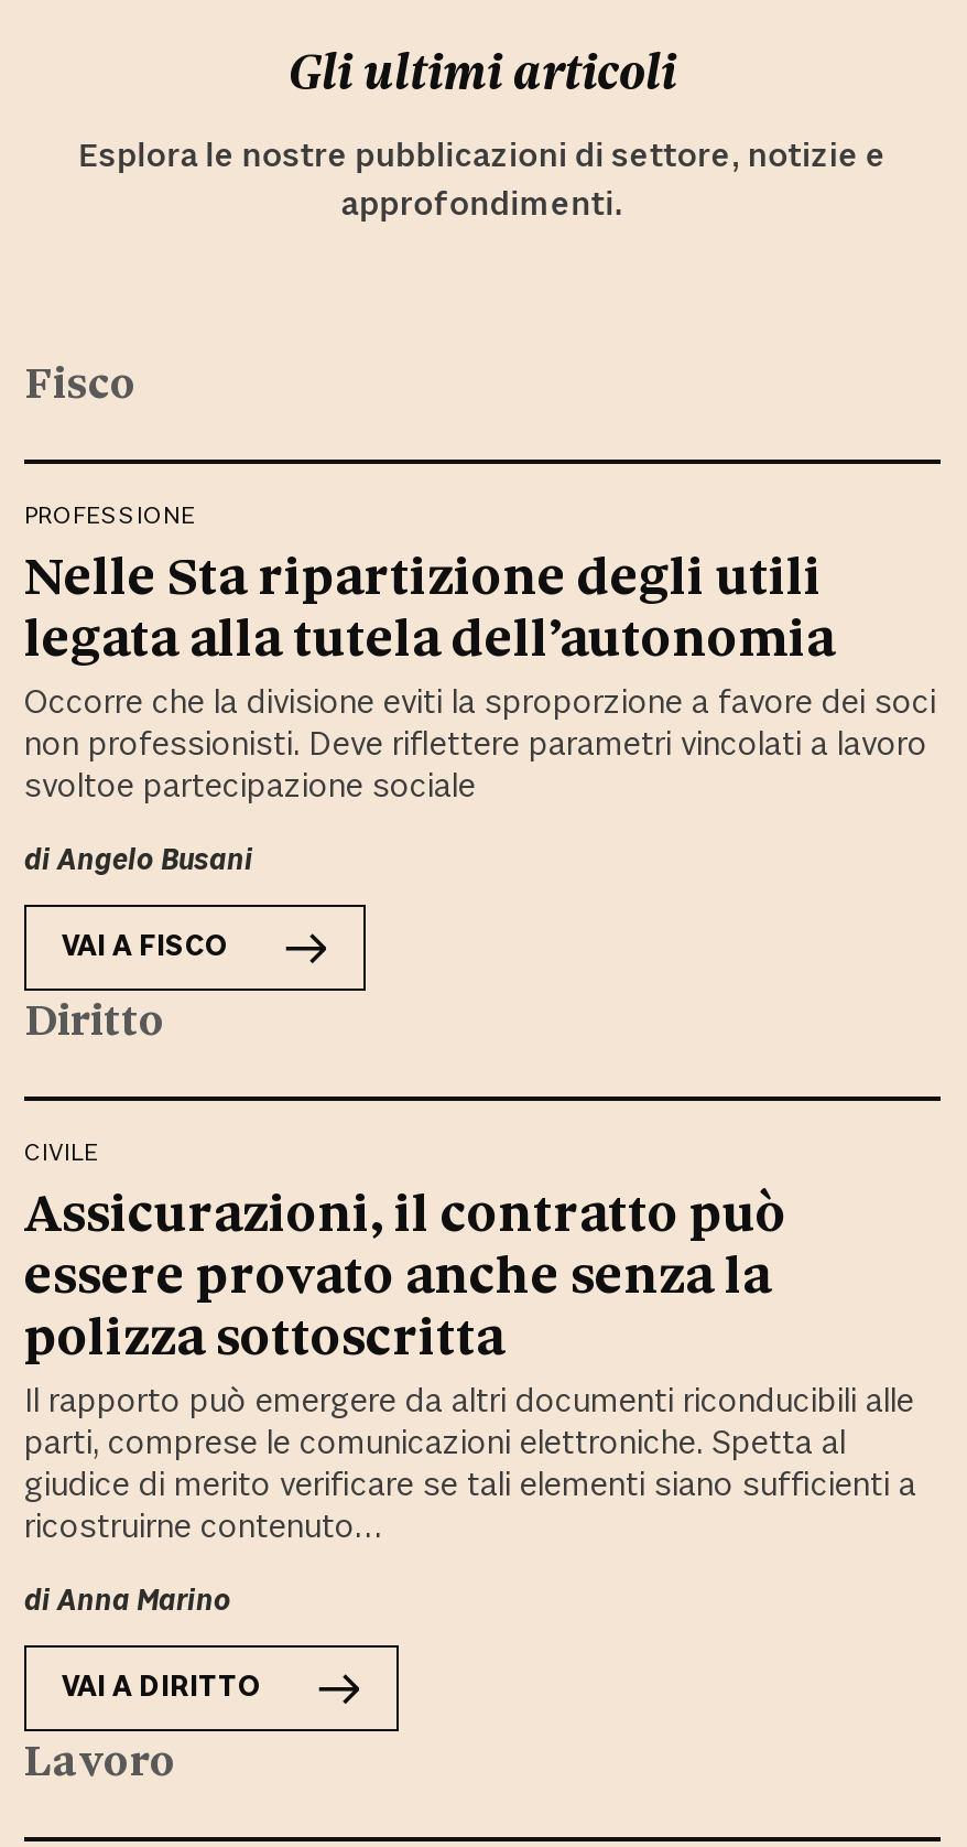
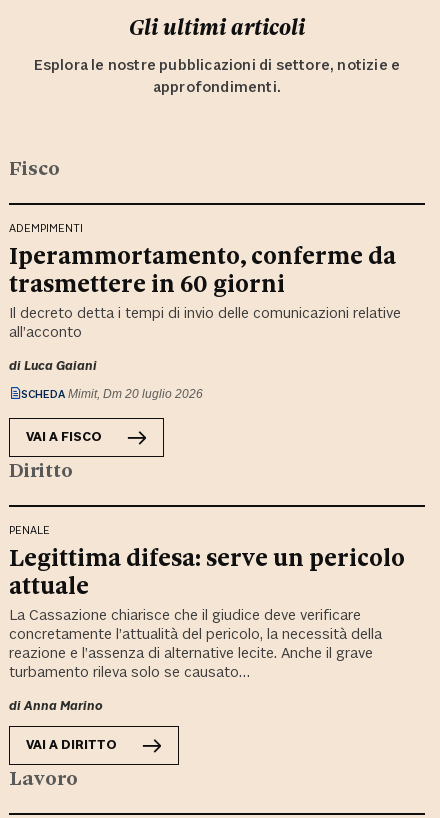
- PROFESSIONE
- Nelle Sta ripartizione degli utili
- legata alla tutela dell’autonomia
- Occorre che la divisione eviti la sproporzione a favore dei soci
- non professionisti. Deve riflettere parametri vincolati a lavoro
- svoltoe partecipazione sociale
- di Angelo Busani
+ ADEMPIMENTI
+ Iperammortamento, conferme da
+ trasmettere in 60 giorni
+ Il decreto detta i tempi di invio delle comunicazioni relative
+ all’acconto
+ di Luca Gaiani
+ SCHEDA Mimit, Dm 20 luglio 2026

- CIVILE
- Assicurazioni, il contratto può
- essere provato anche senza la
- polizza sottoscritta
- Il rapporto può emergere da altri documenti riconducibili alle
- parti, comprese le comunicazioni elettroniche. Spetta al
- giudice di merito verificare se tali elementi siano sufficienti a
- ricostruirne contenuto…
+ PENALE
+ Legittima difesa: serve un pericolo
+ attuale
+ La Cassazione chiarisce che il giudice deve verificare
+ concretamente l’attualità del pericolo, la necessità della
+ reazione e l’assenza di alternative lecite. Anche il grave
+ turbamento rileva solo se causato…
